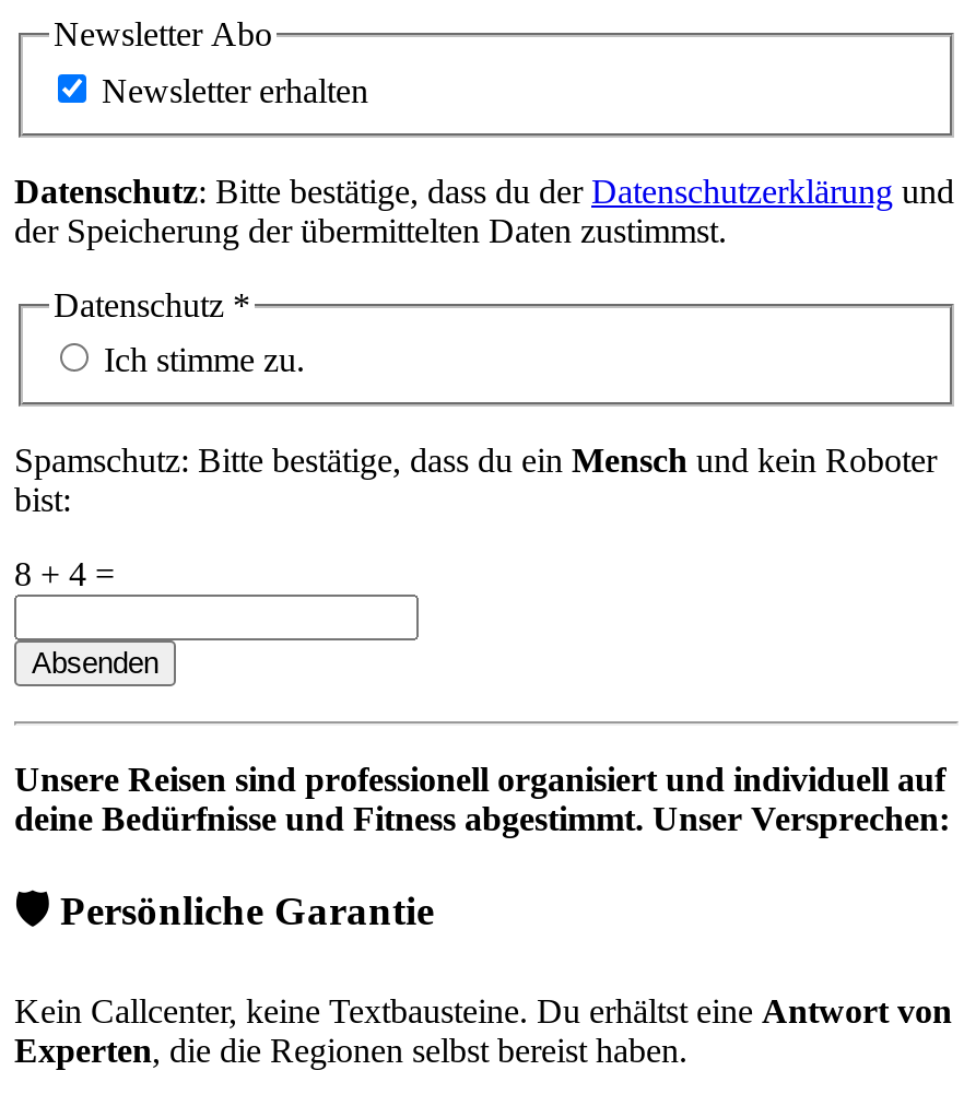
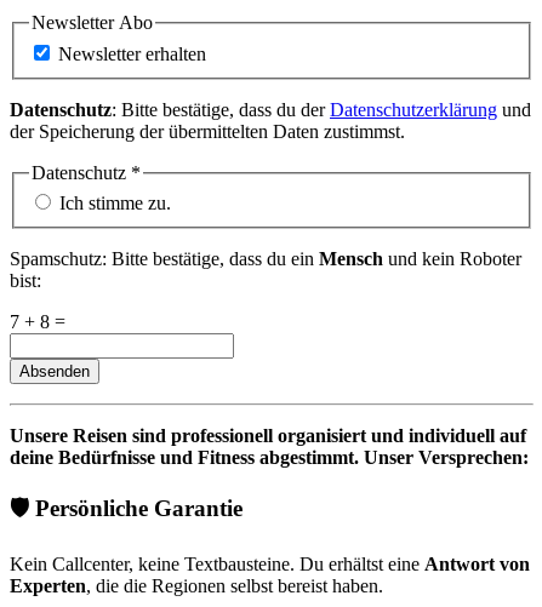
- 8 + 4 =
+ 7 + 8 =
